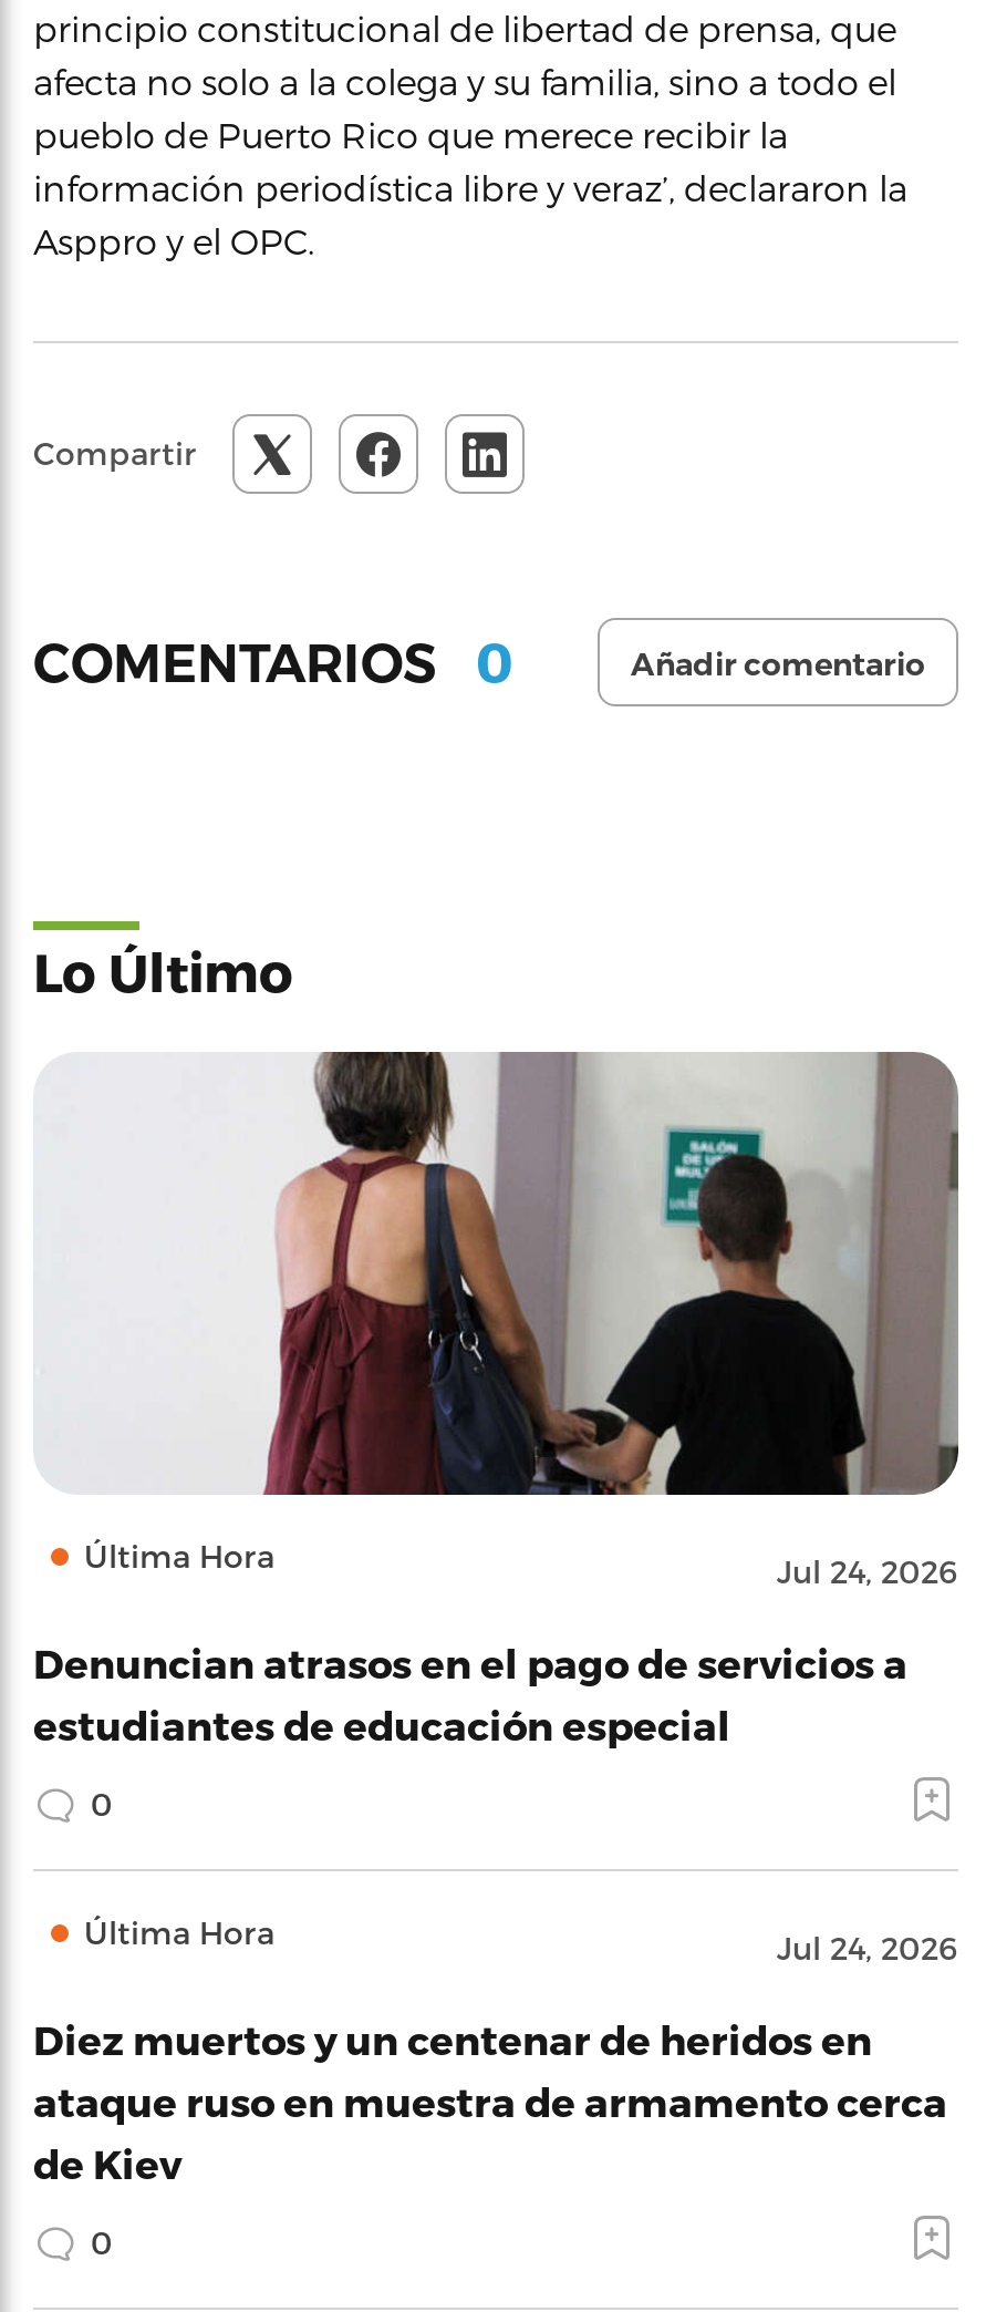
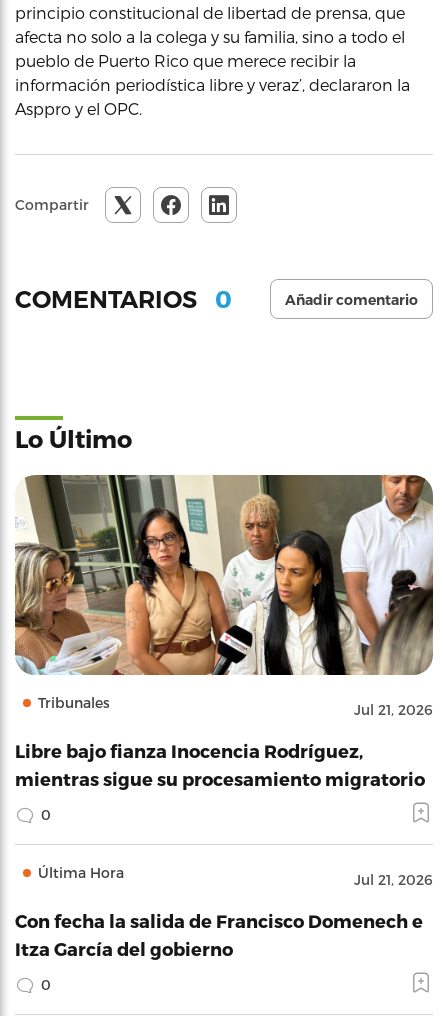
- [image]
- Última Hora
- Jul 24, 2026
+ [image]
+ Tribunales
+ Jul 21, 2026

- Denuncian atrasos en el pago de servicios a
- estudiantes de educación especial
+ Libre bajo fianza Inocencia Rodríguez,
+ mientras sigue su procesamiento migratorio

- Jul 24, 2026
+ Jul 21, 2026

- Diez muertos y un centenar de heridos en
- ataque ruso en muestra de armamento cerca
- de Kiev
+ Con fecha la salida de Francisco Domenech e
+ Itza García del gobierno
